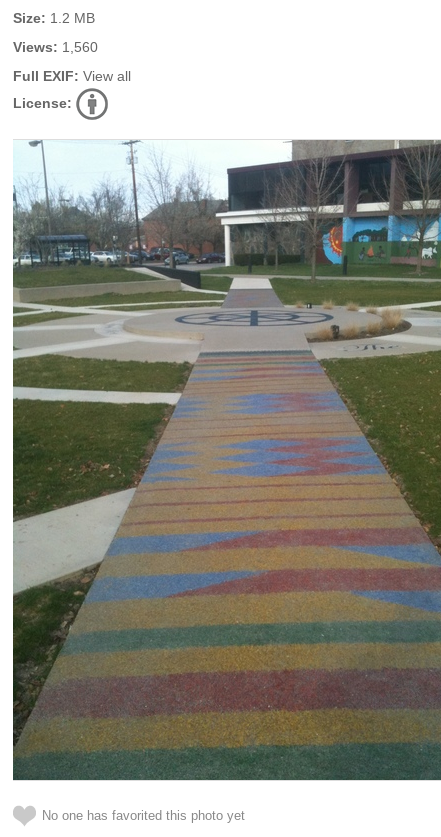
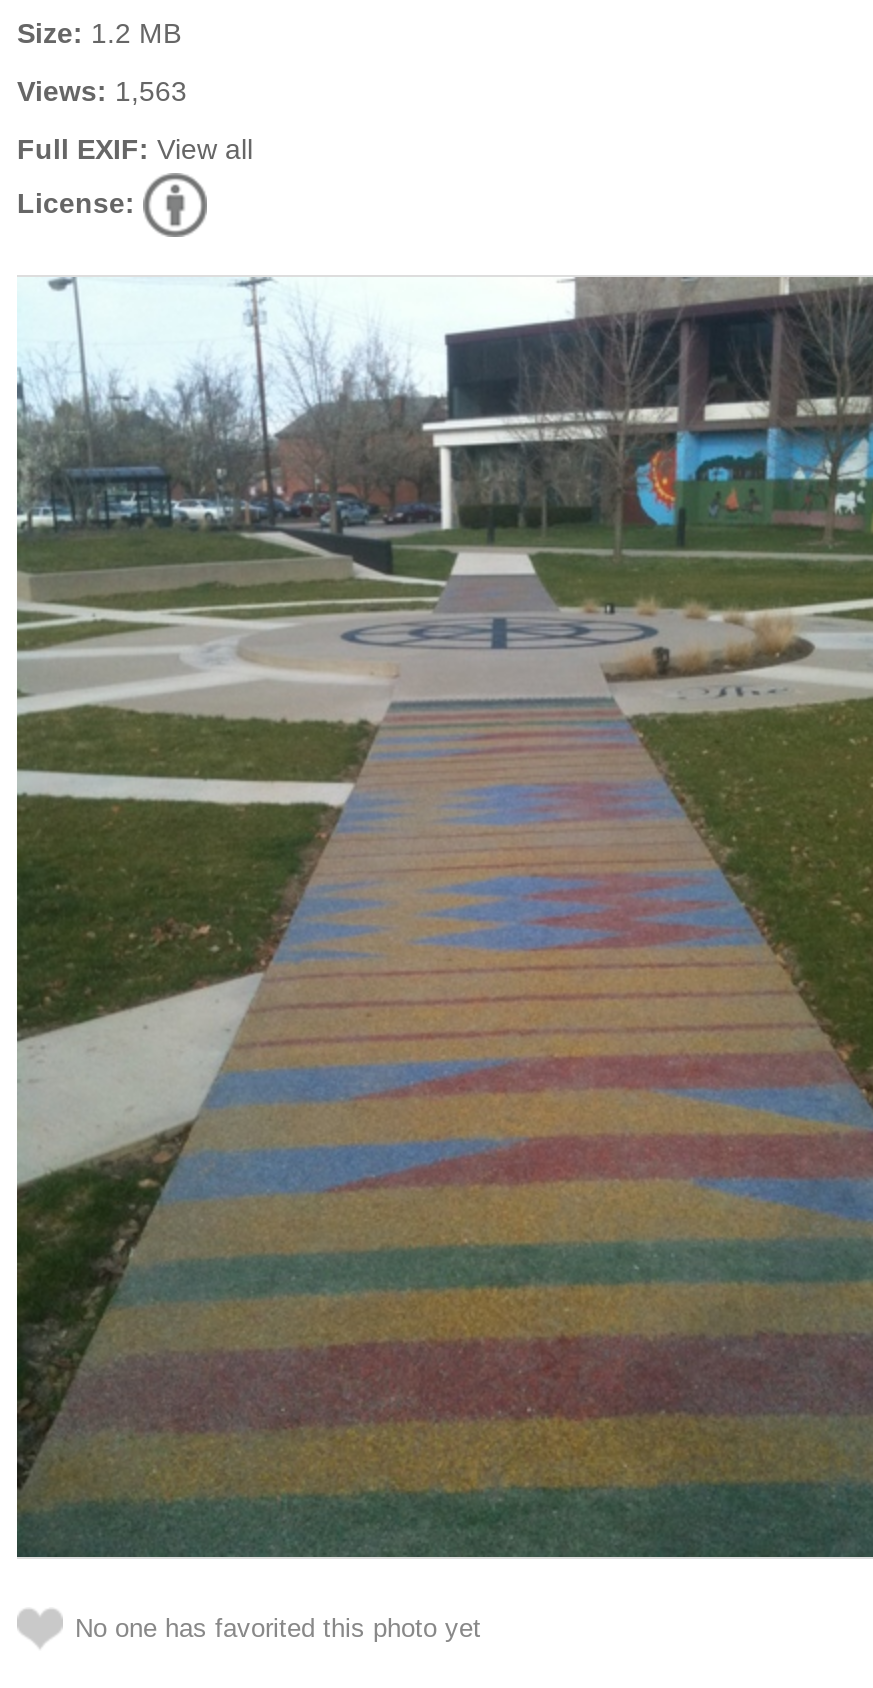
- Views: 1,560
+ Views: 1,563
